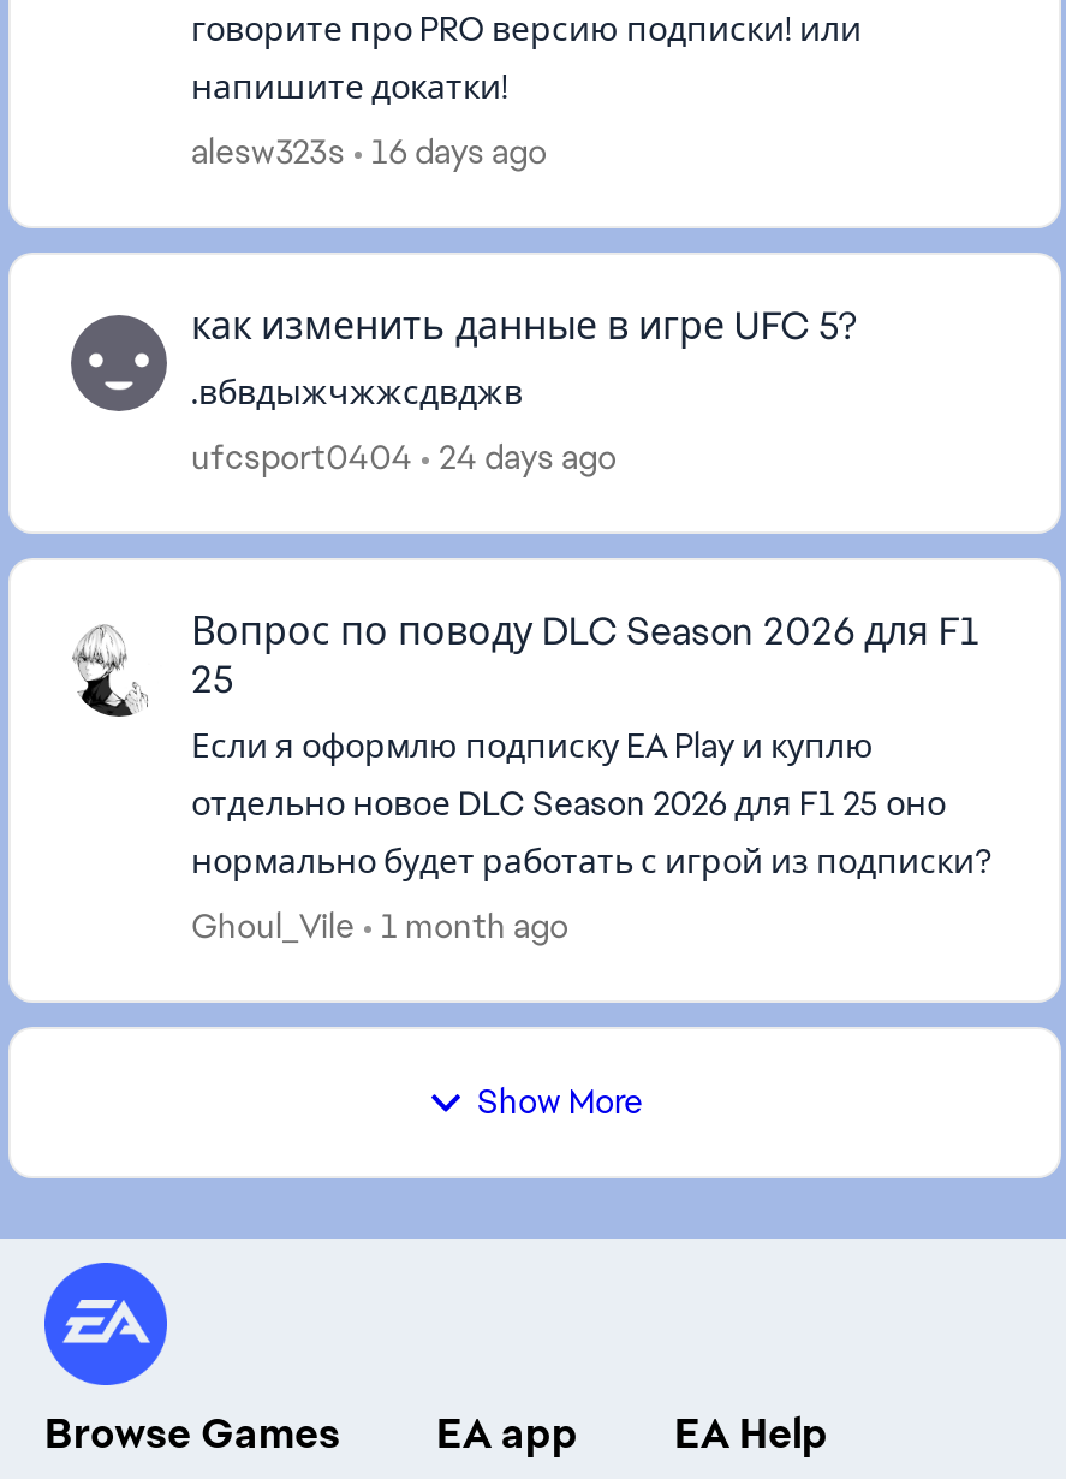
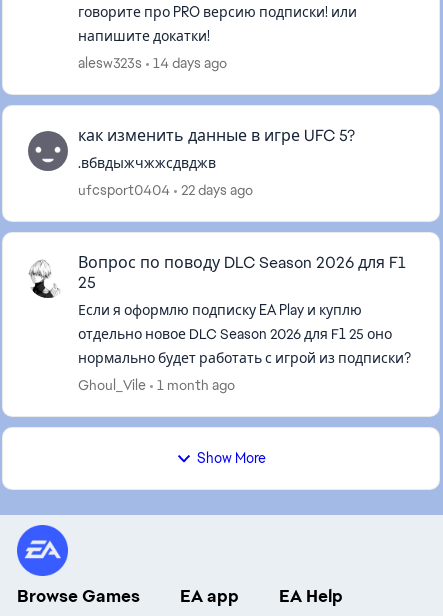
- alesw323s 16 days ago
+ alesw323s 14 days ago

- ufcsport0404 24 days ago
+ ufcsport0404 22 days ago
